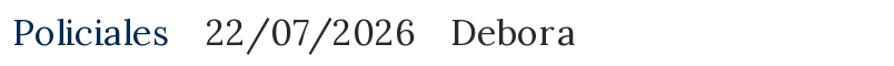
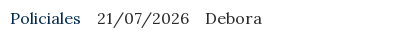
- Policiales 22/07/2026 Debora
+ Policiales 21/07/2026 Debora
